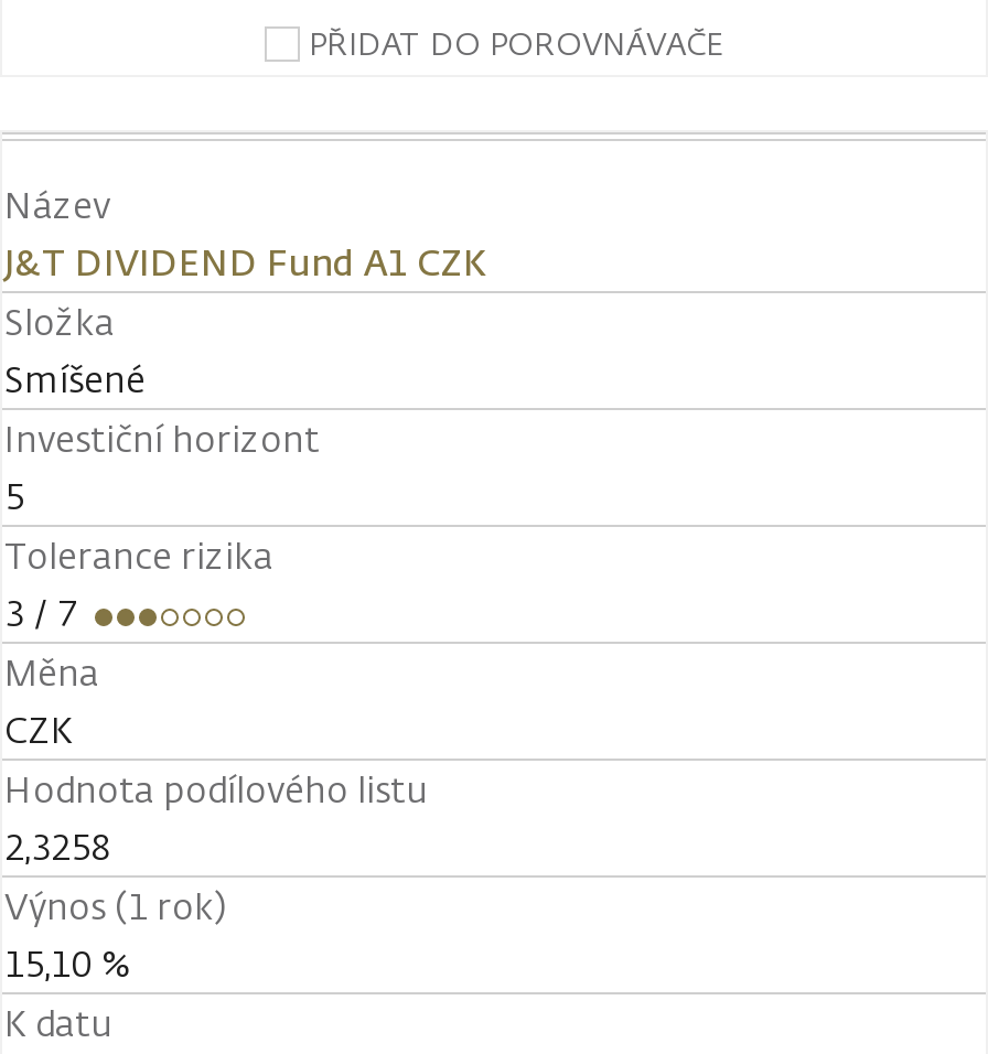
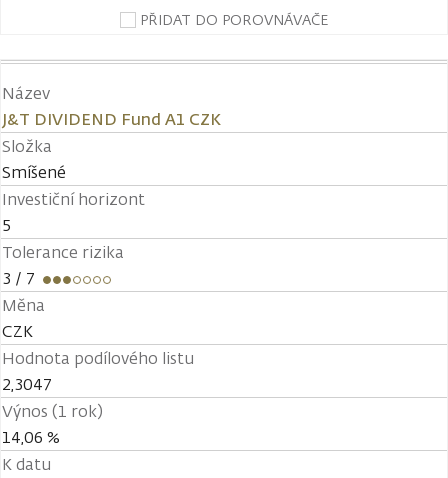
- 2,3258
+ 2,3047

- 15,10 %
+ 14,06 %
